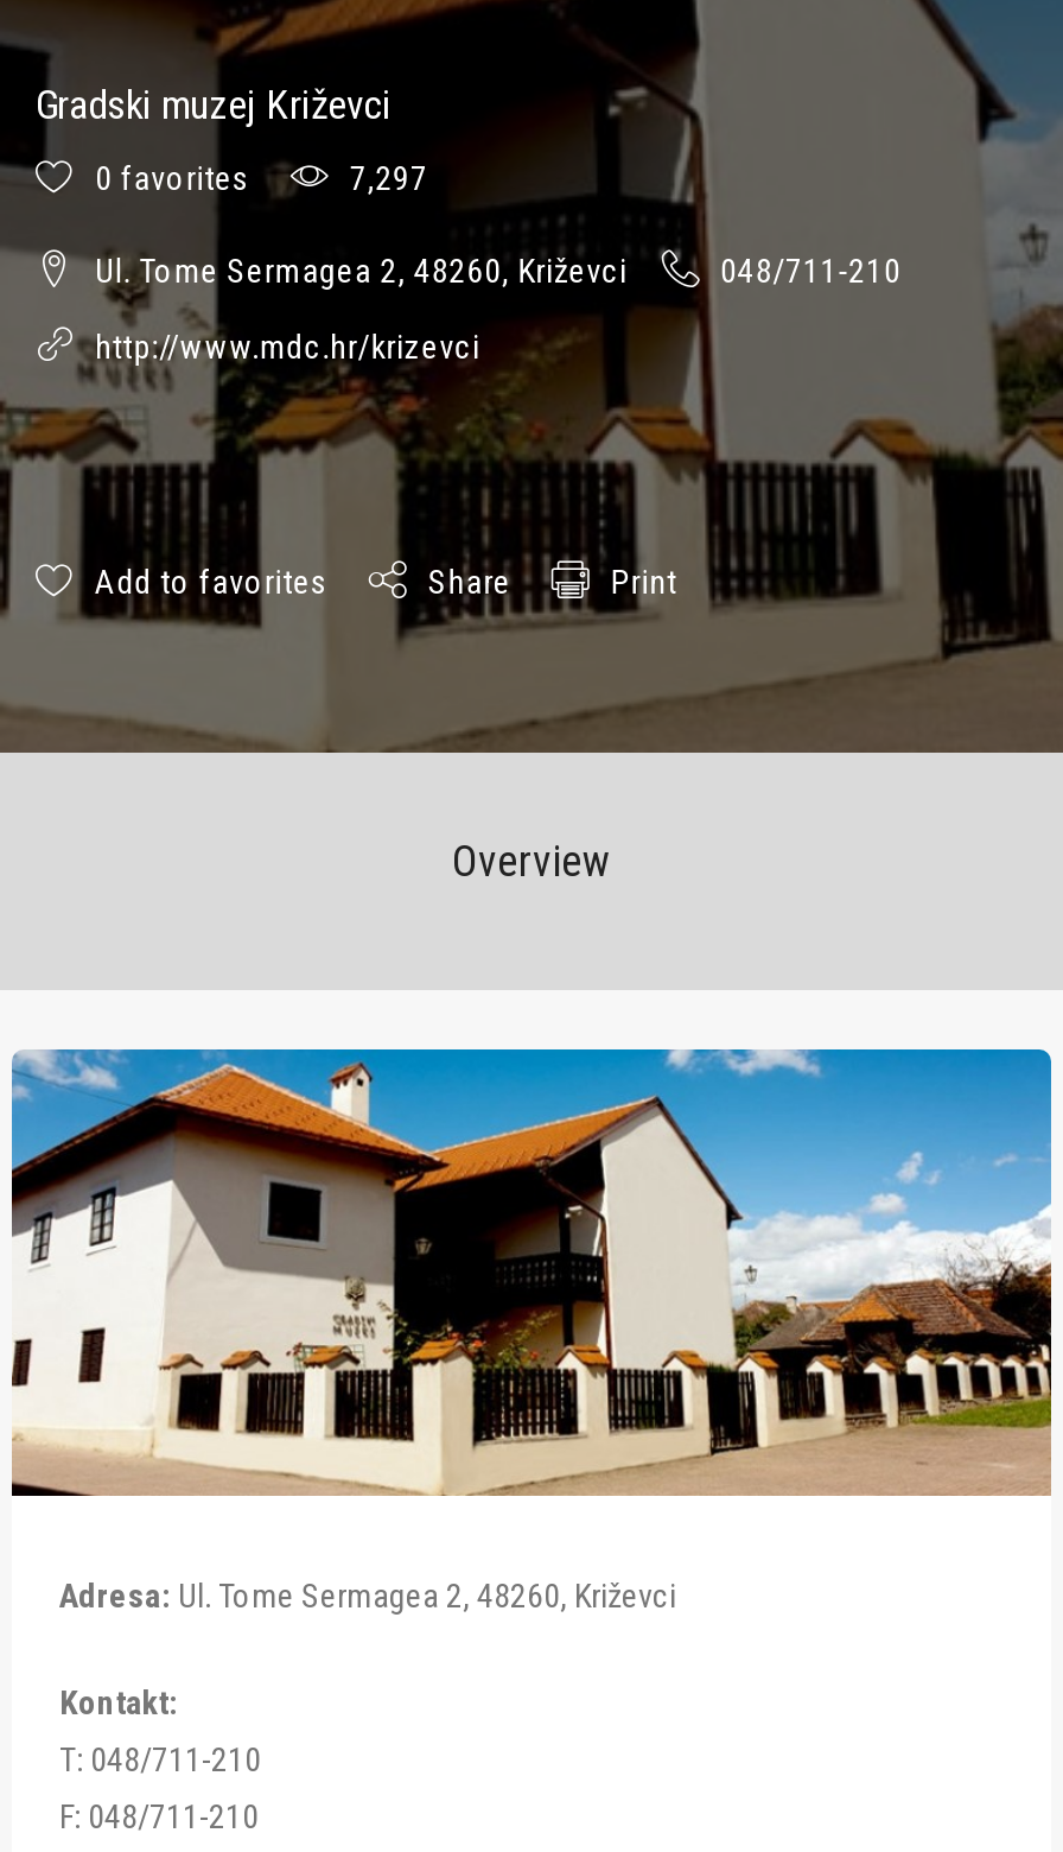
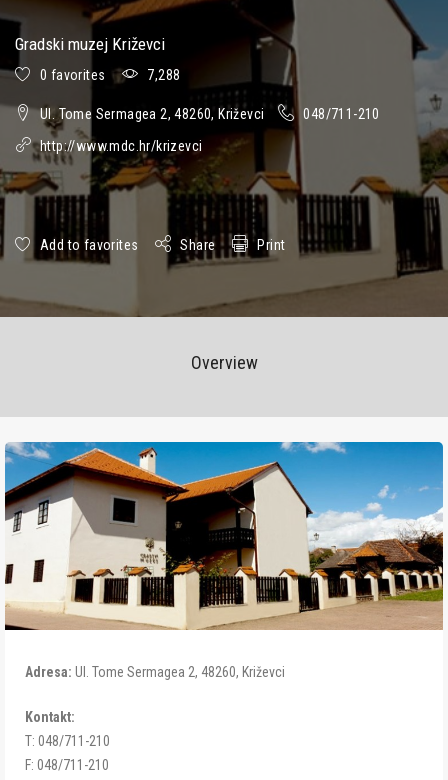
- 7,297
+ 7,288
